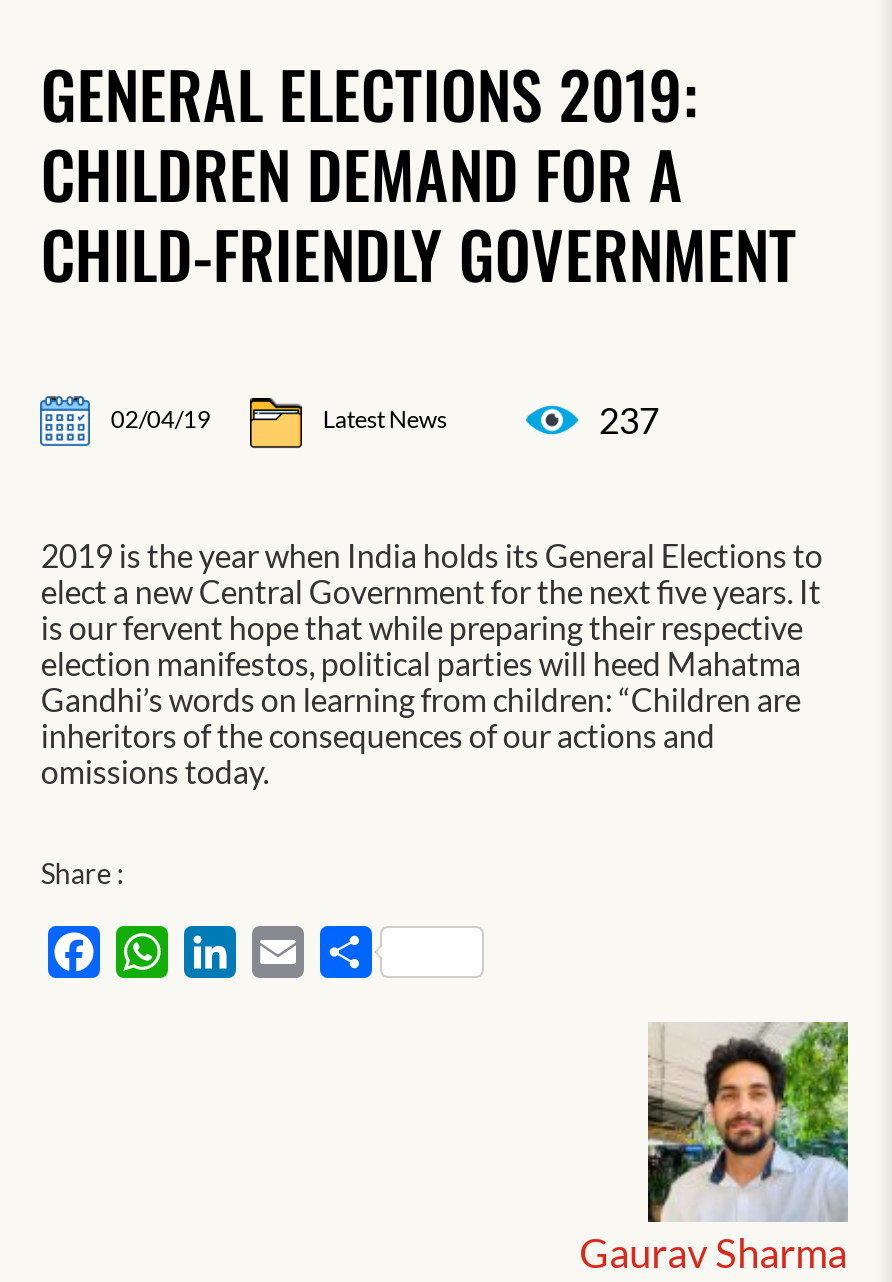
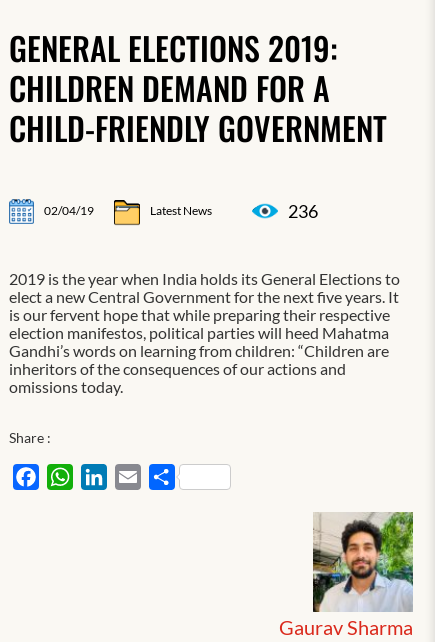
- 237
+ 236
